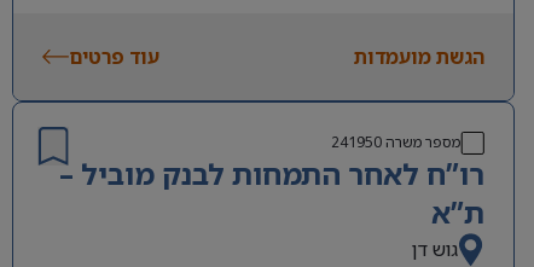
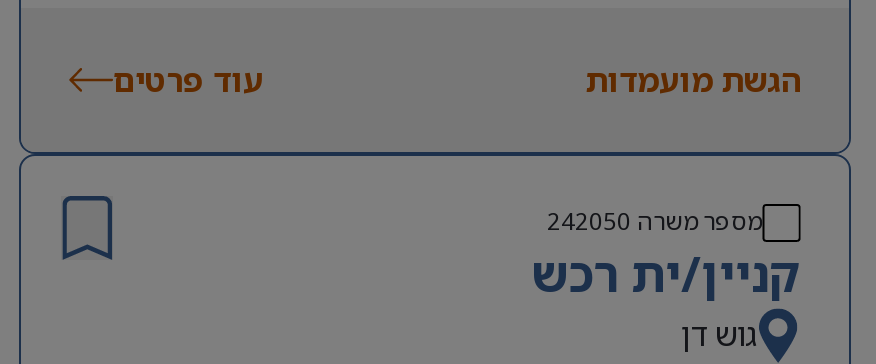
- מספר משרה 241950
- רו”ח לאחר התמחות לבנק מוביל –
- ת”א
+ מספר משרה 242050
+ קניין/ית רכש
